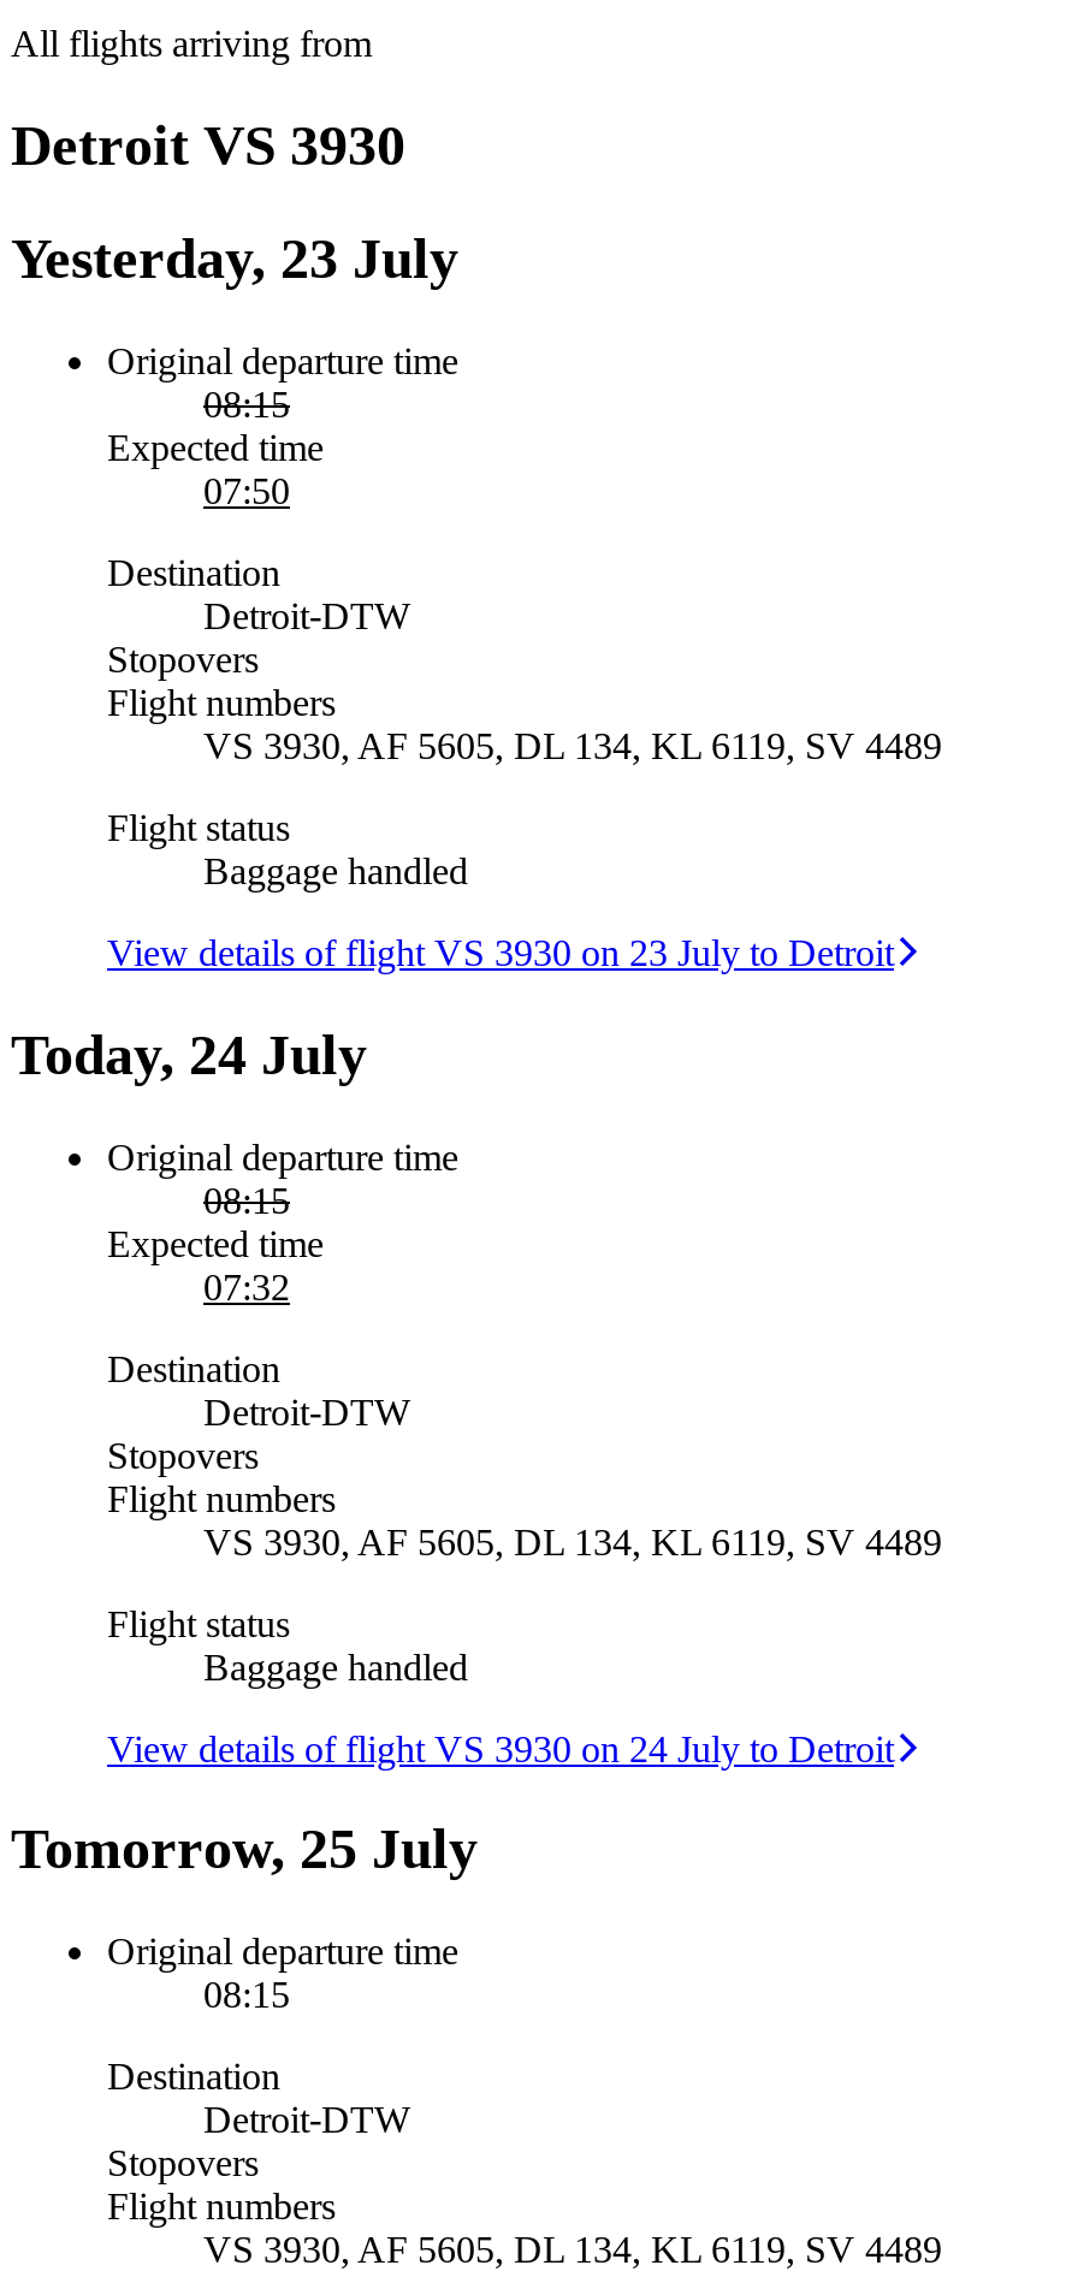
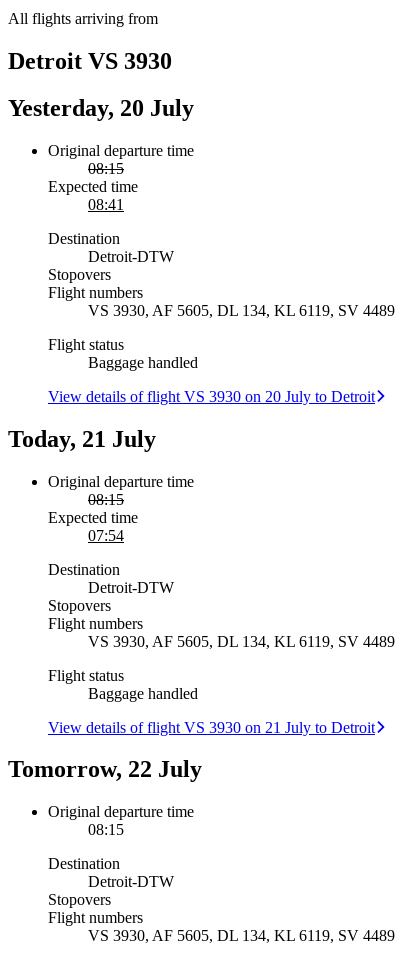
- Yesterday, 23 July
+ Yesterday, 20 July

- 07:50
+ 08:41

- View details of flight VS 3930 on 23 July to Detroit
+ View details of flight VS 3930 on 20 July to Detroit

- Today, 24 July
+ Today, 21 July

- 07:32
+ 07:54

- View details of flight VS 3930 on 24 July to Detroit
+ View details of flight VS 3930 on 21 July to Detroit

- Tomorrow, 25 July
+ Tomorrow, 22 July
